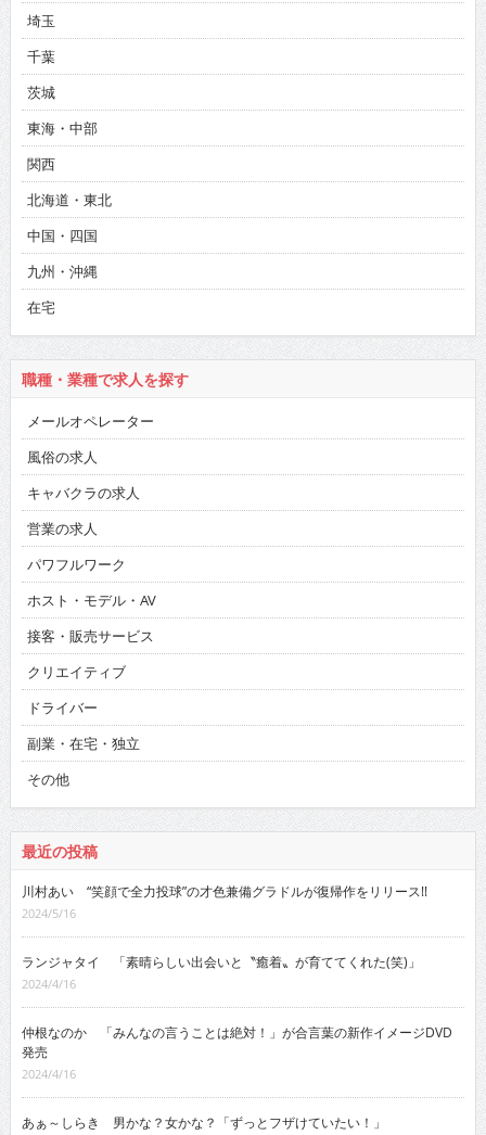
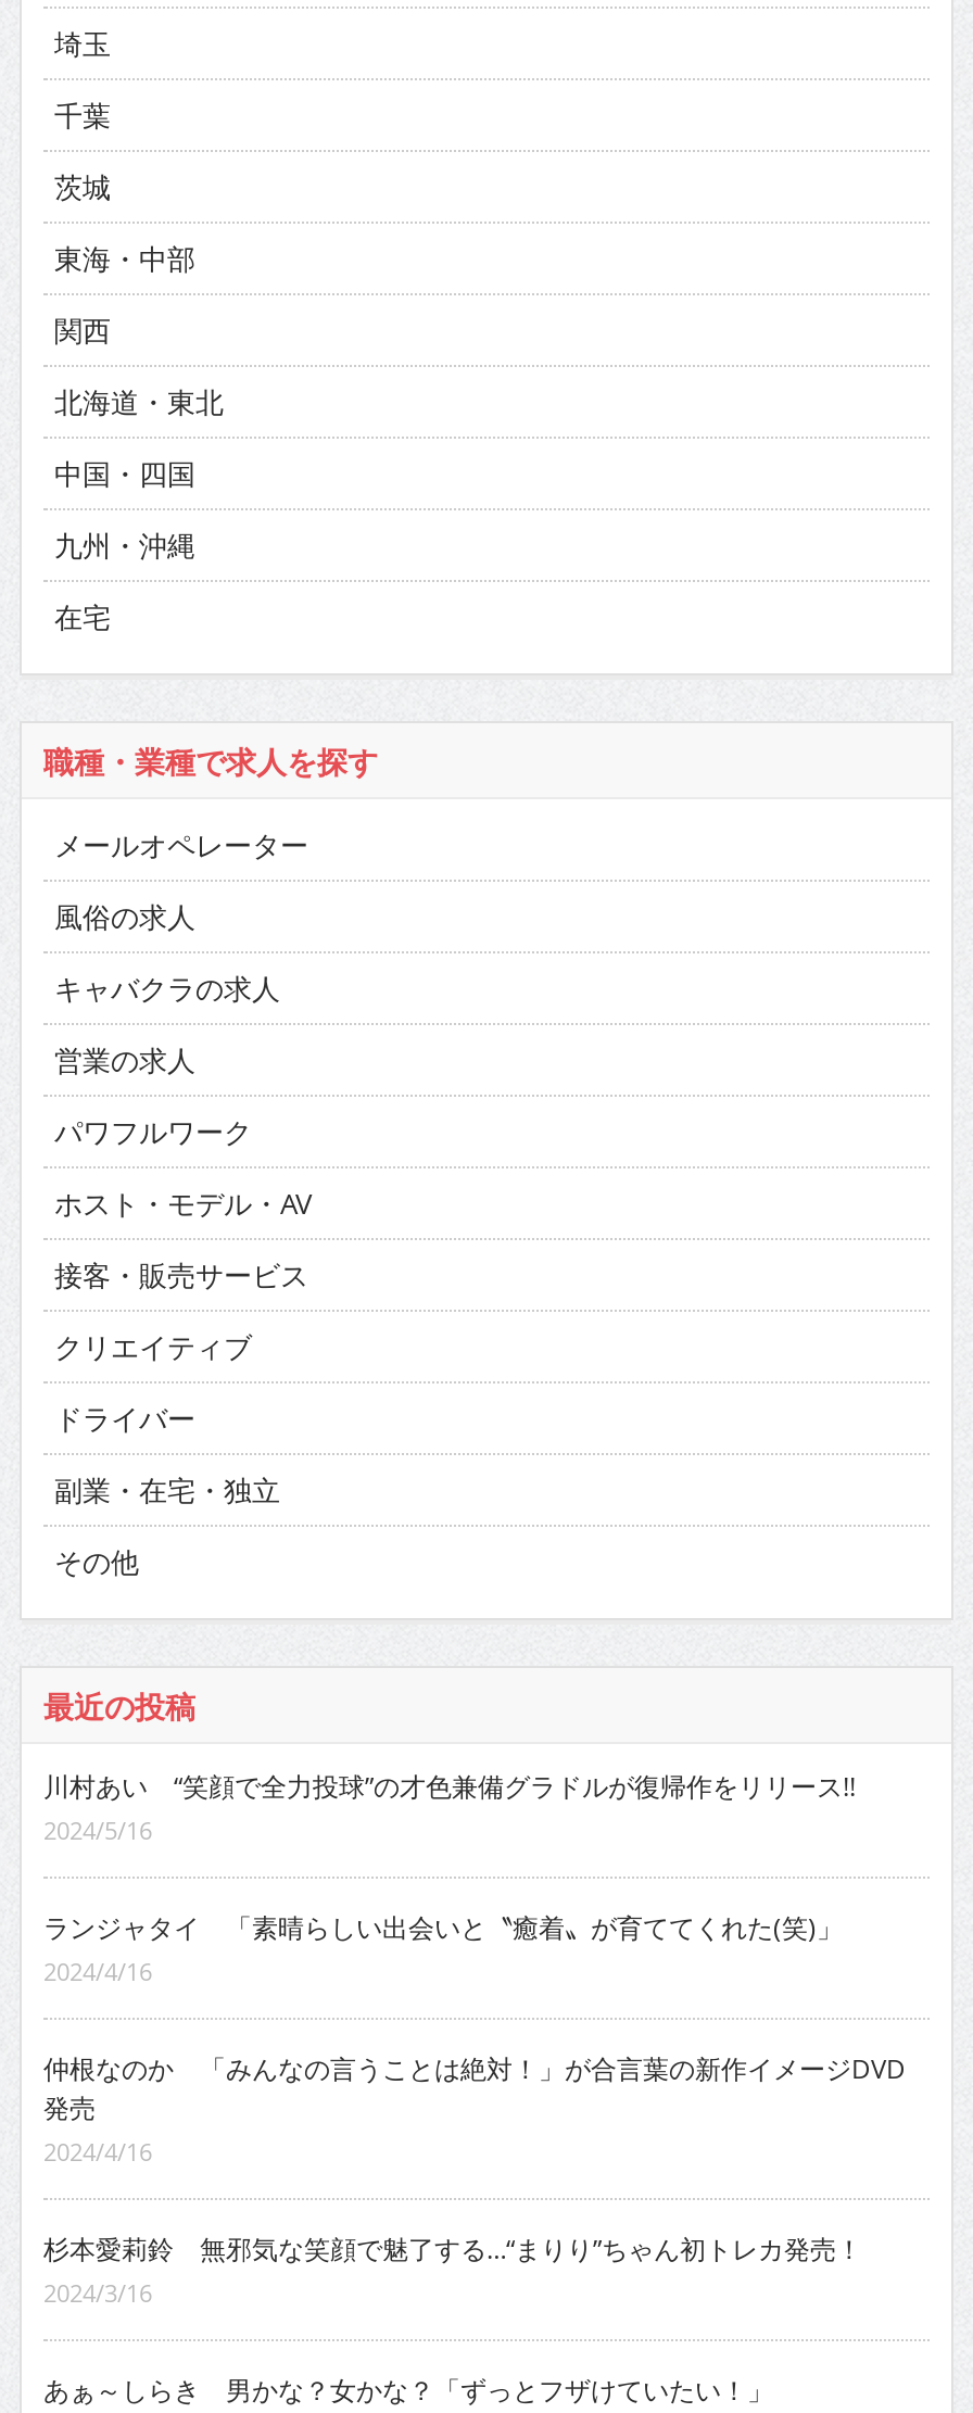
+ 杉本愛莉鈴 無邪気な笑顔で魅了する…“まりり”ちゃん初トレカ発売！
+ 2024/3/16
